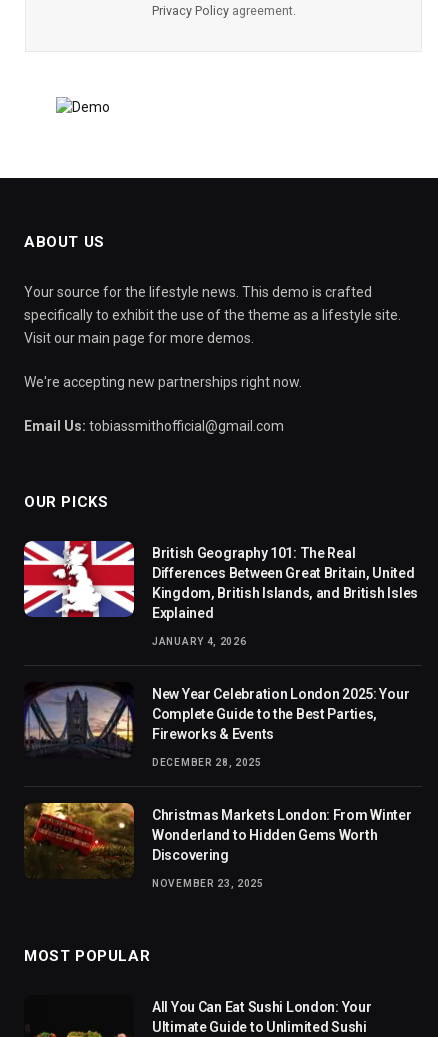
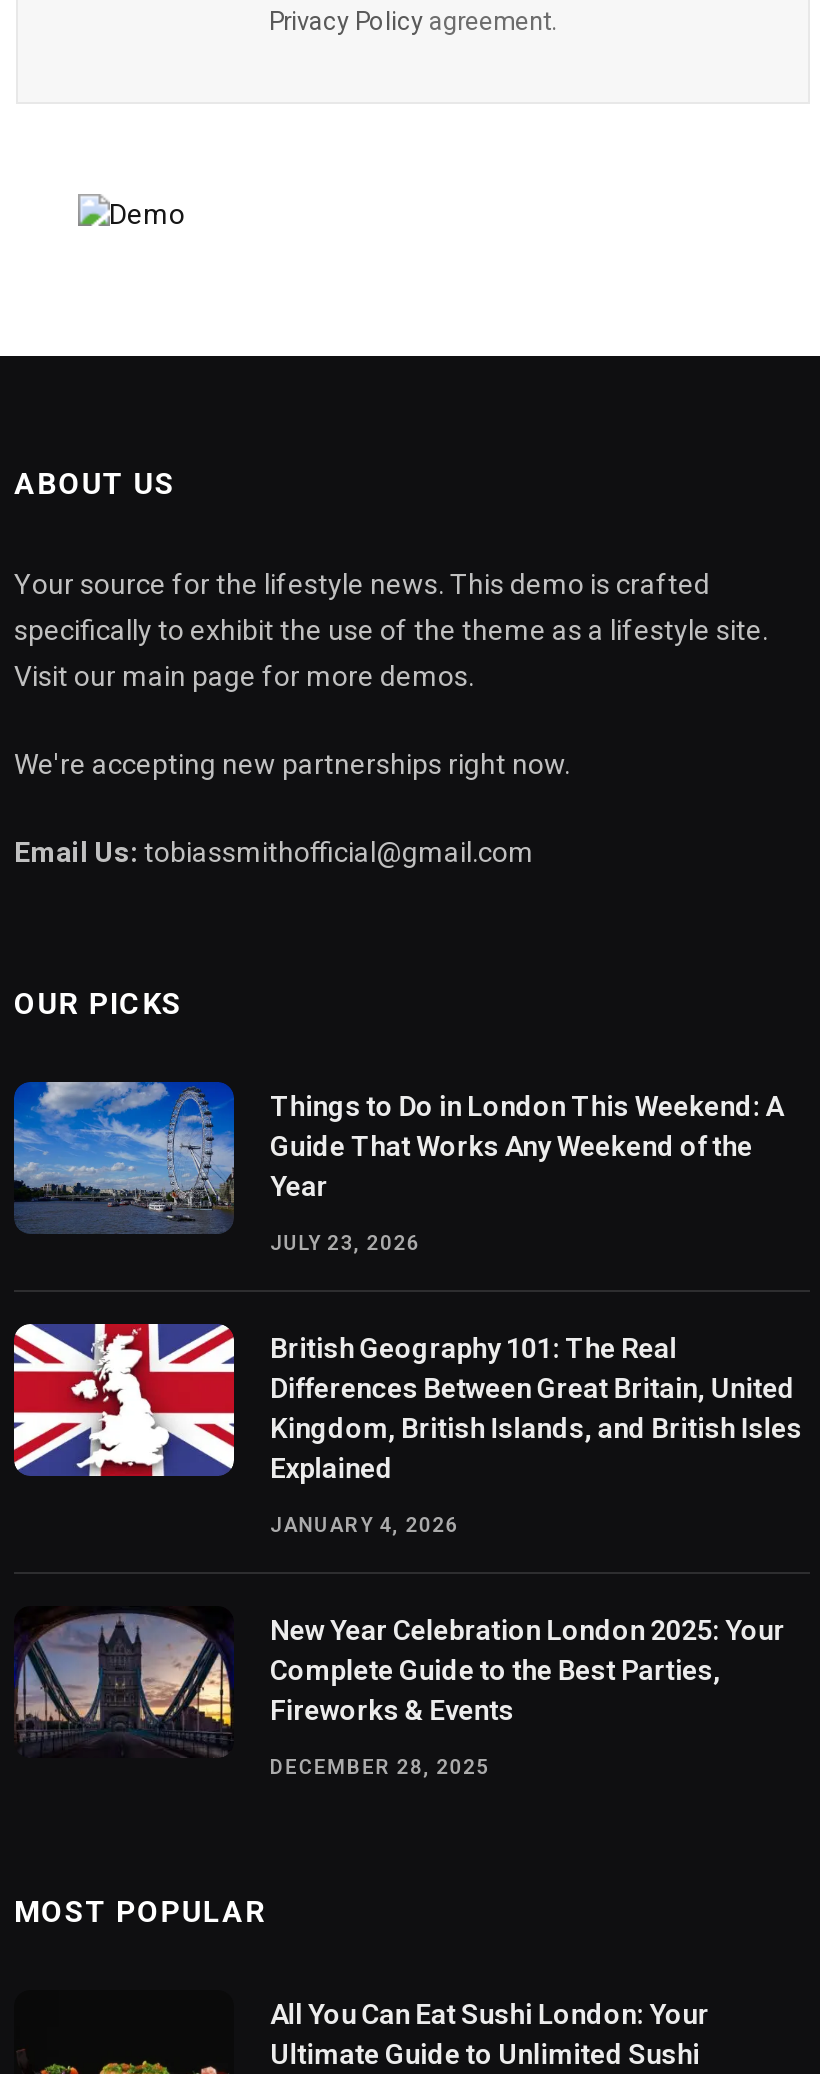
+ [image]
+ Things to Do in London This Weekend: A
+ Guide That Works Any Weekend of the
+ Year
+ JULY 23, 2026

moved down: [image] | British Geography 101: The Real | Differences Between Great Britain, United | ... | Fireworks & Events | DECEMBER 28, 2025

- [image]
- Christmas Markets London: From Winter
- Wonderland to Hidden Gems Worth
- Discovering
- NOVEMBER 23, 2025
